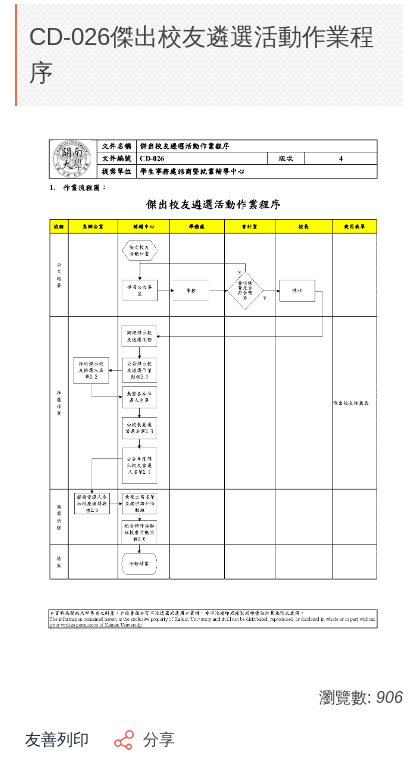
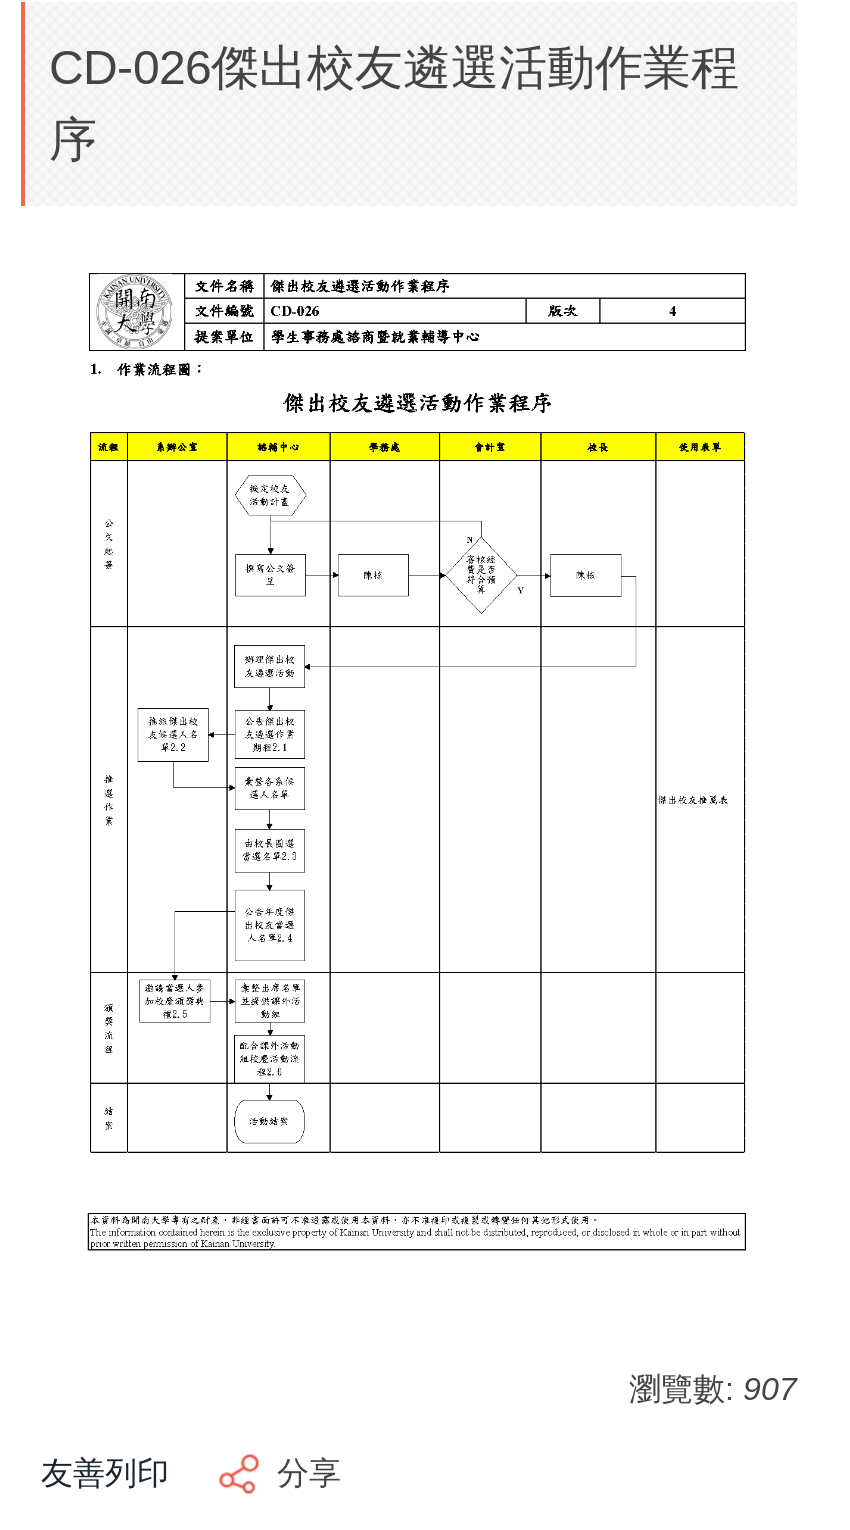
- 瀏覽數: 906
+ 瀏覽數: 907
